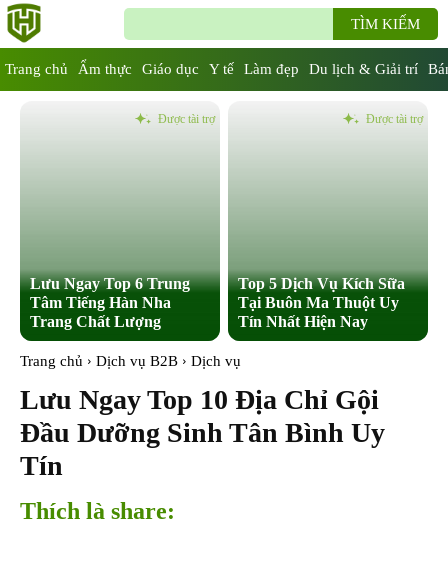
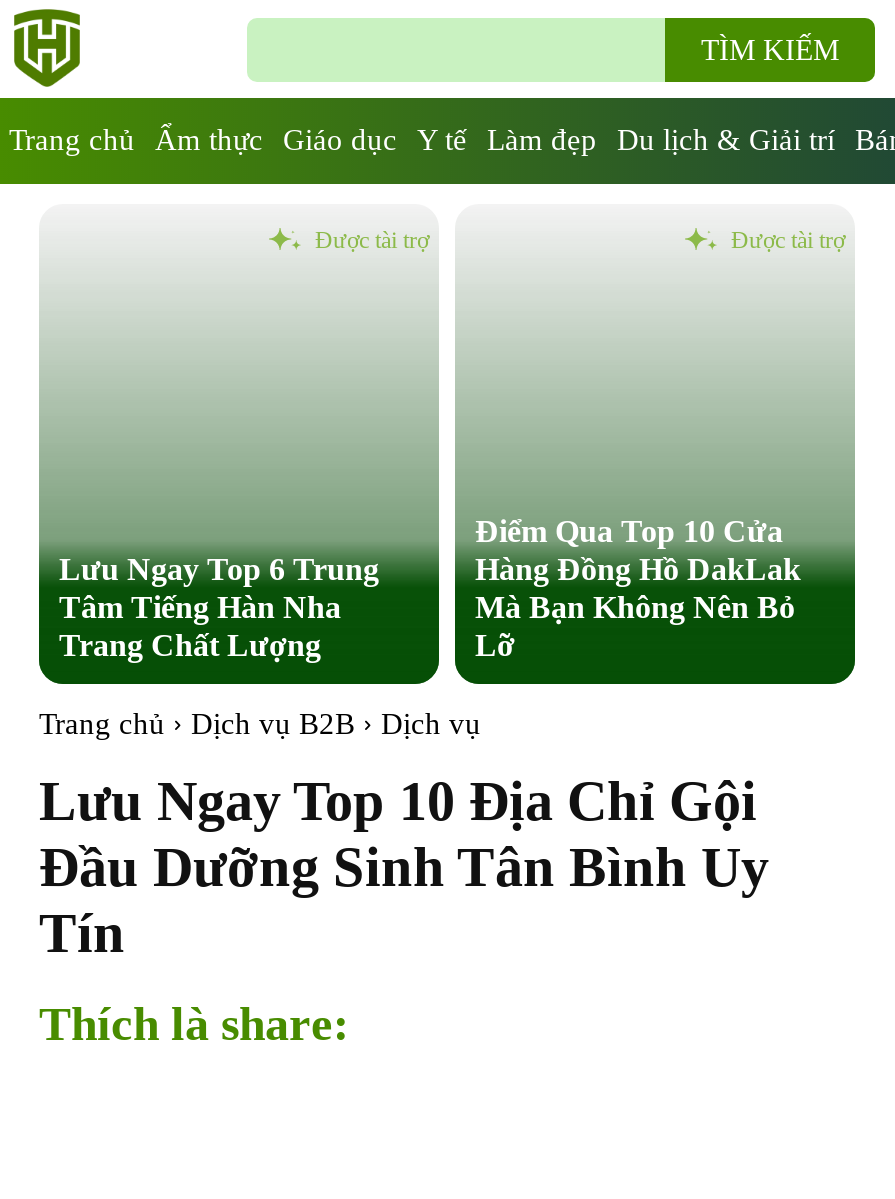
- Top 5 Dịch Vụ Kích Sữa
- Tại Buôn Ma Thuột Uy
- Tín Nhất Hiện Nay
+ Điểm Qua Top 10 Cửa
+ Hàng Đồng Hồ DakLak
+ Mà Bạn Không Nên Bỏ
+ Lỡ
